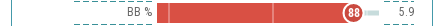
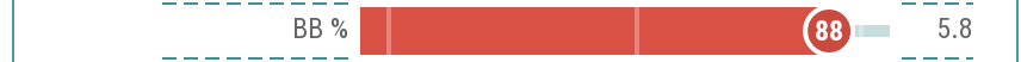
- 5.9
+ 5.8
